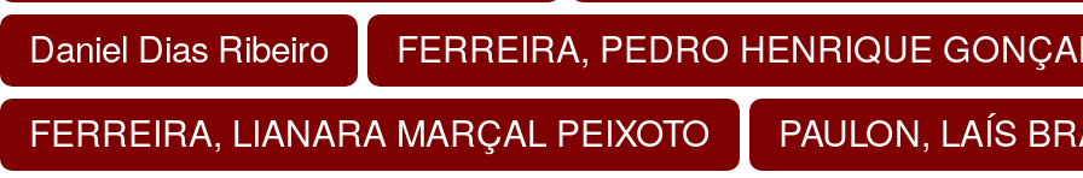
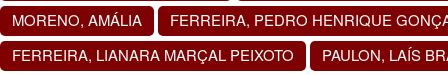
- Daniel Dias Ribeiro
+ MORENO, AMÁLIA
